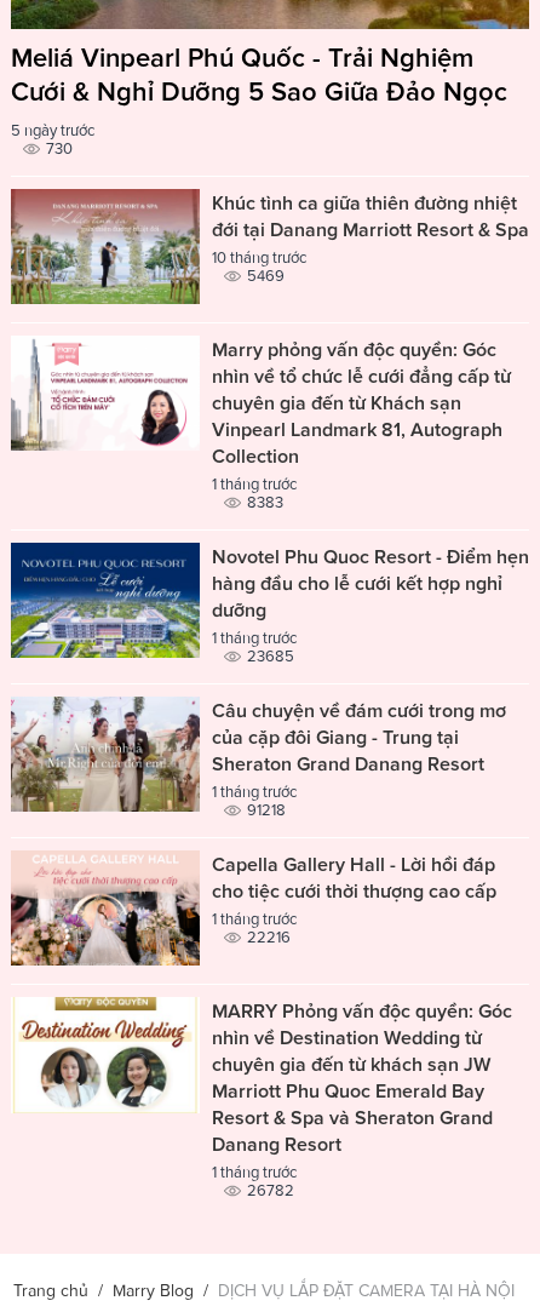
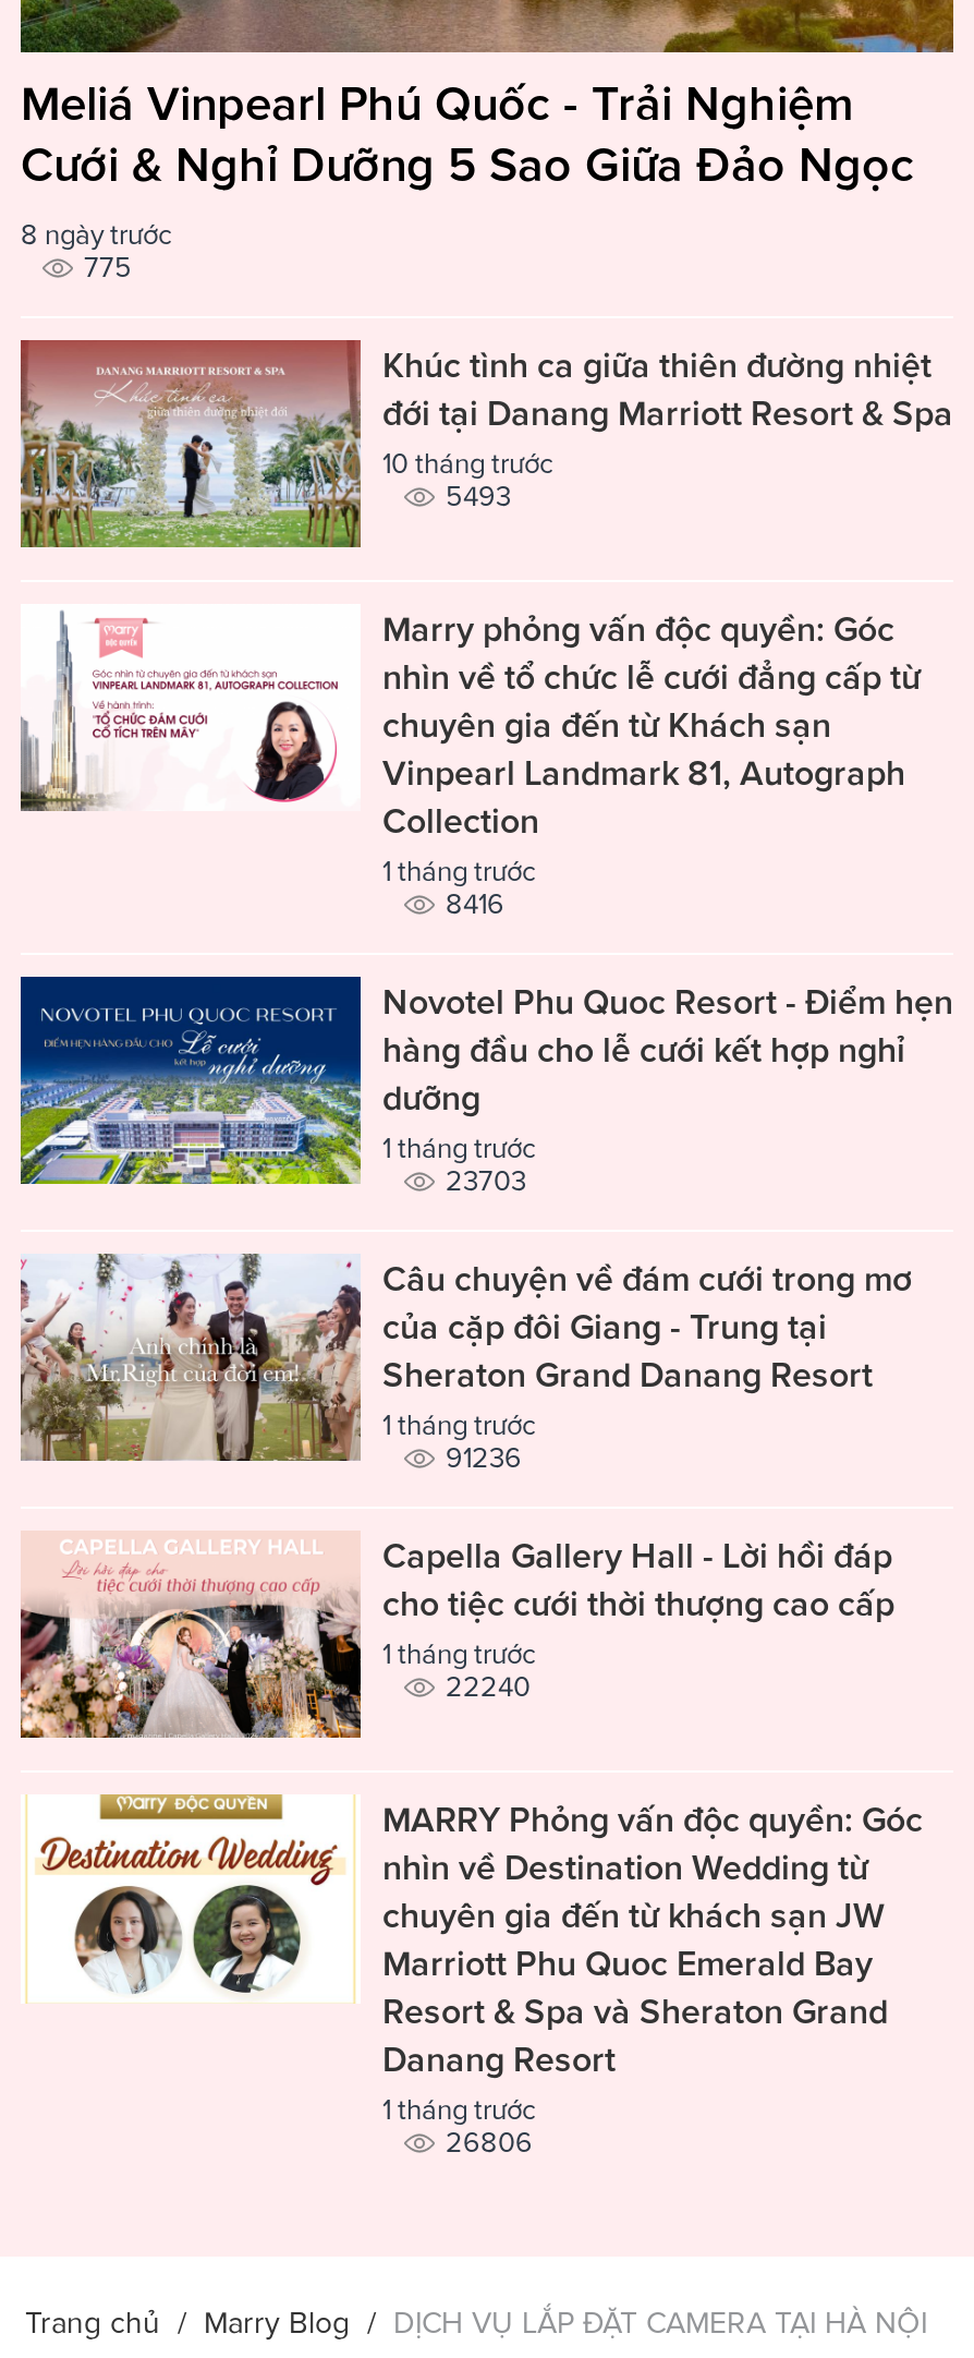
- 5 ngày trước
+ 8 ngày trước

- 730
+ 775

- 5469
+ 5493

- 8383
+ 8416

- 23685
+ 23703

- 91218
+ 91236

- 22216
+ 22240

- 26782
+ 26806
